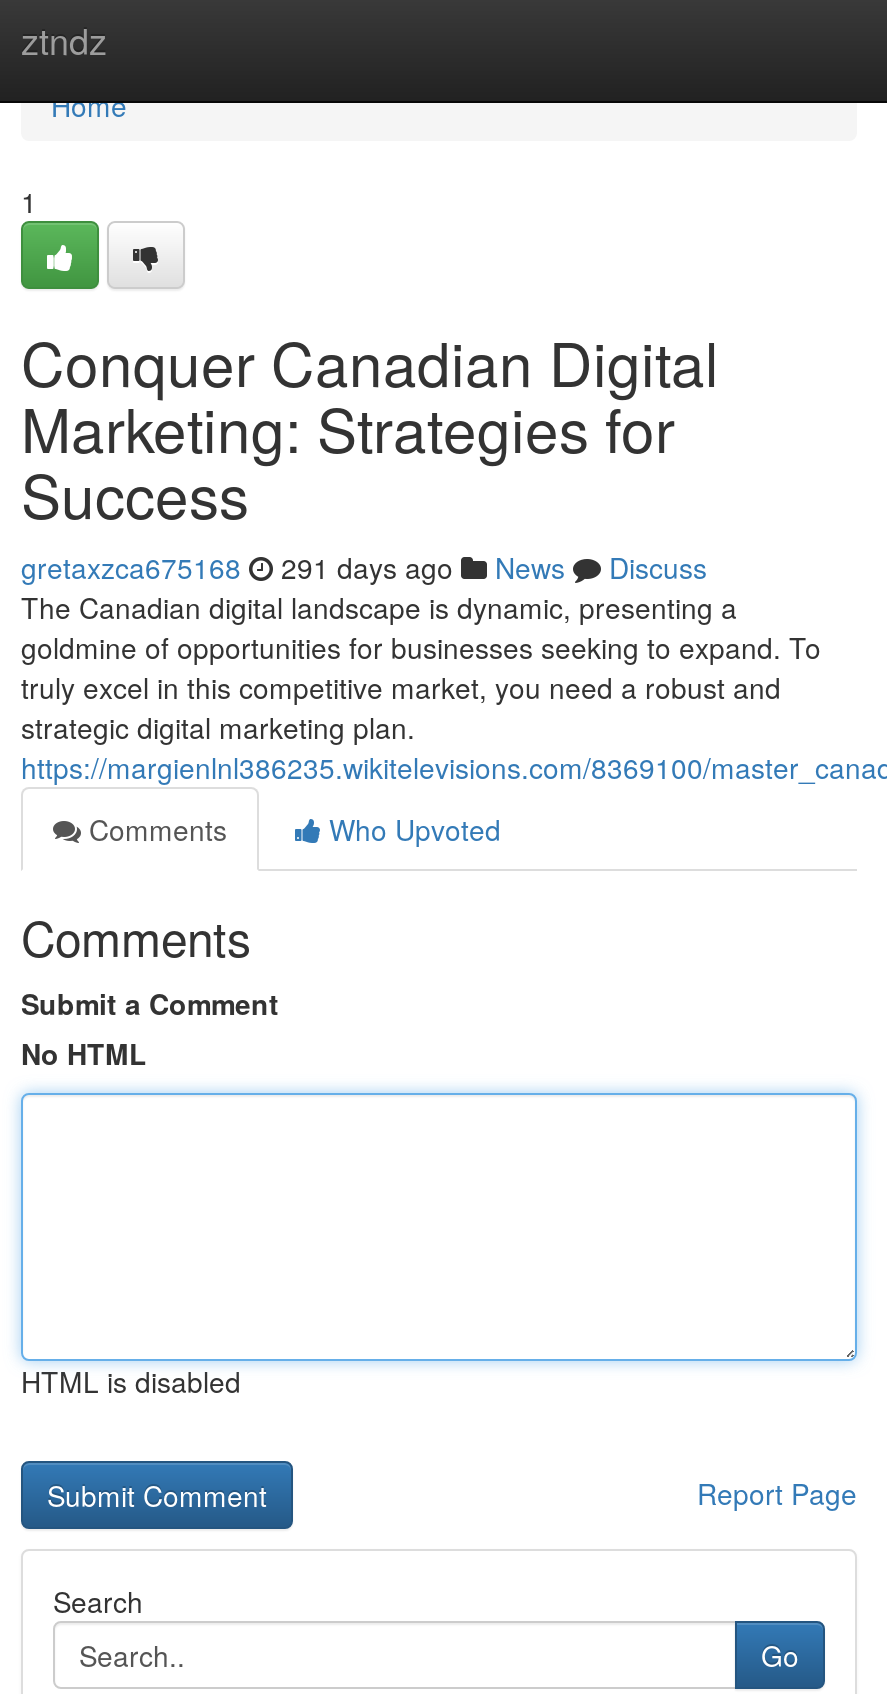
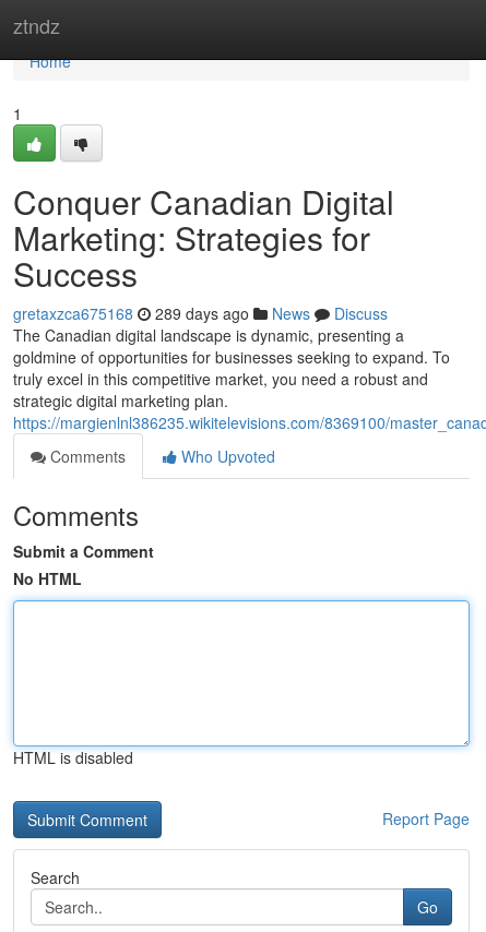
- gretaxzca675168 291 days ago News Discuss
+ gretaxzca675168 289 days ago News Discuss
